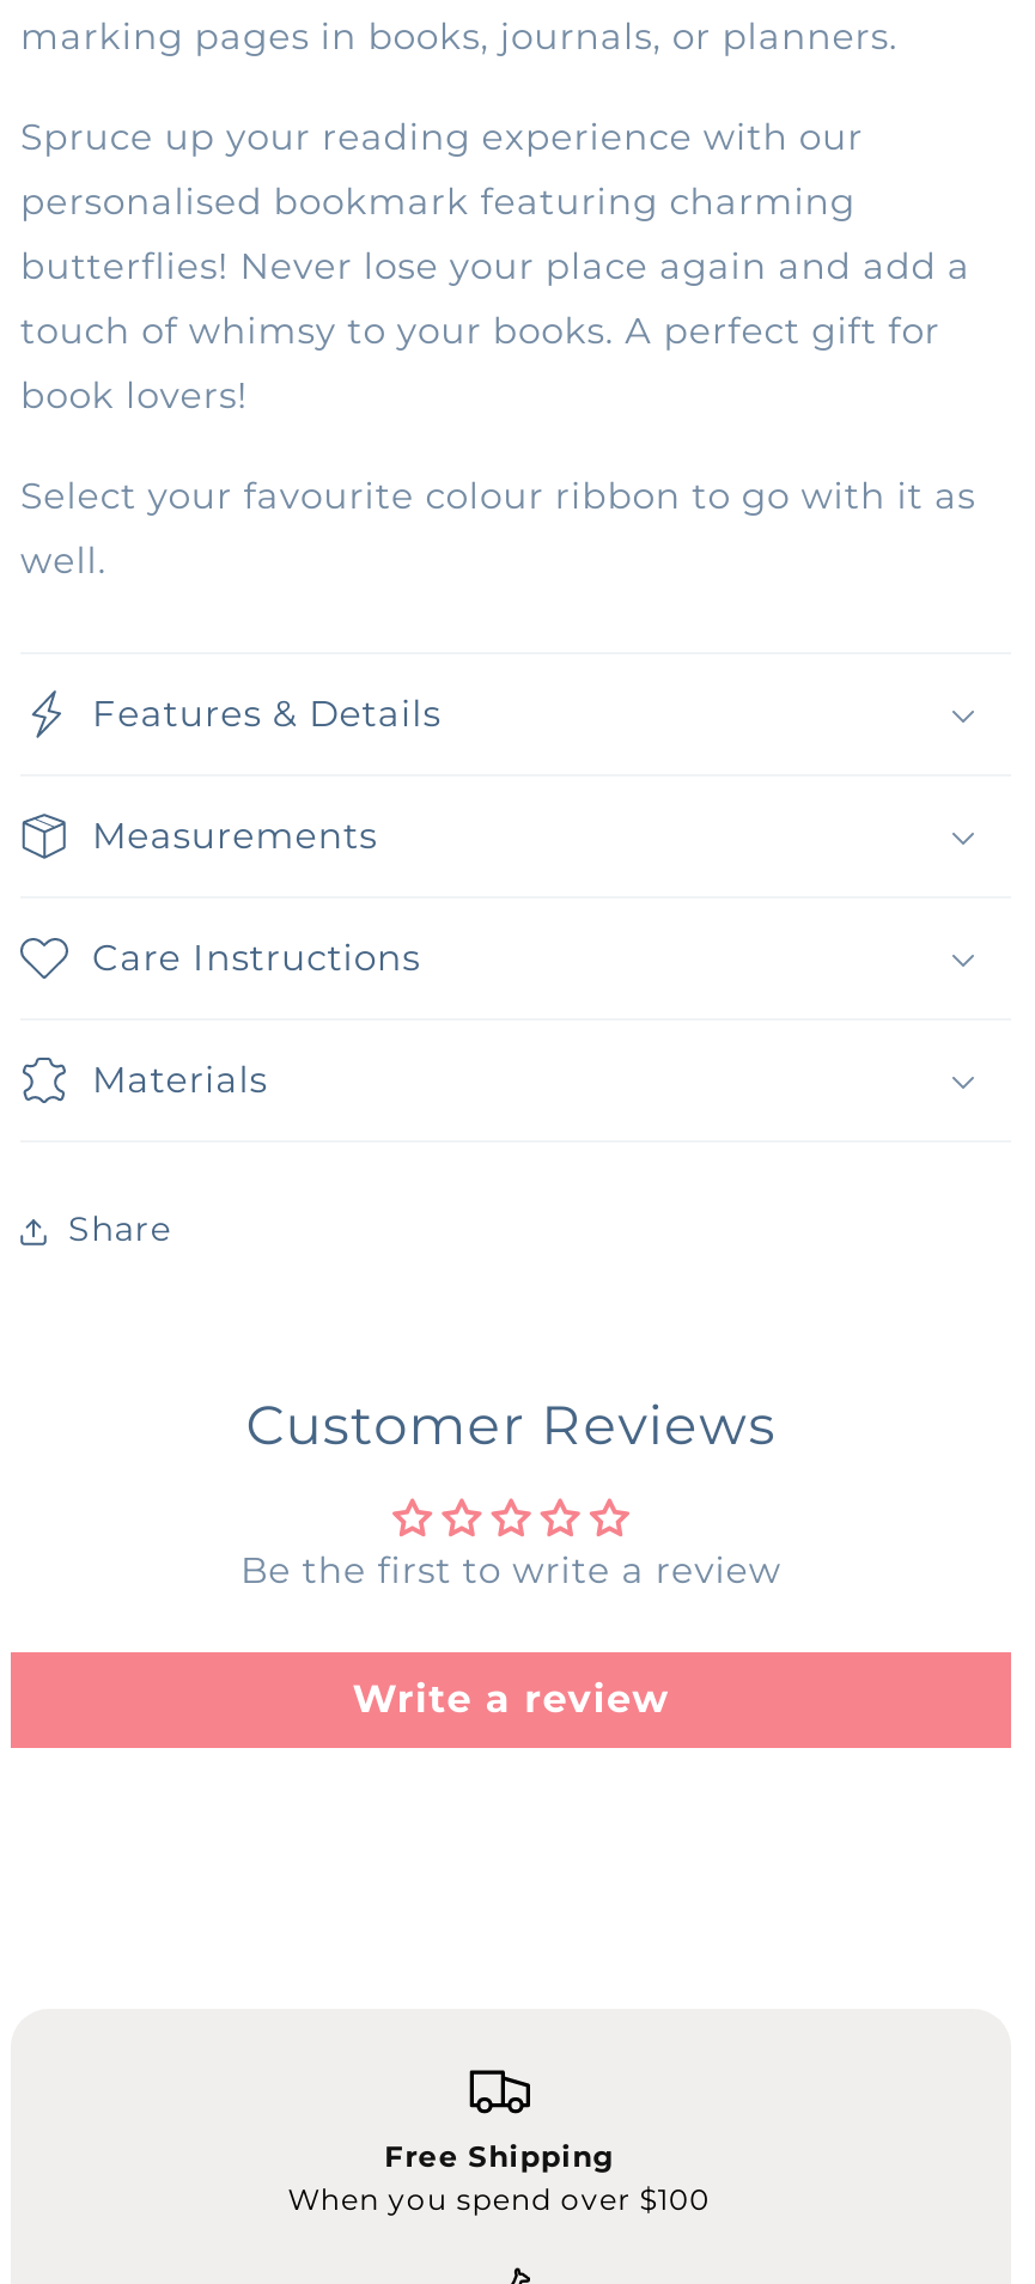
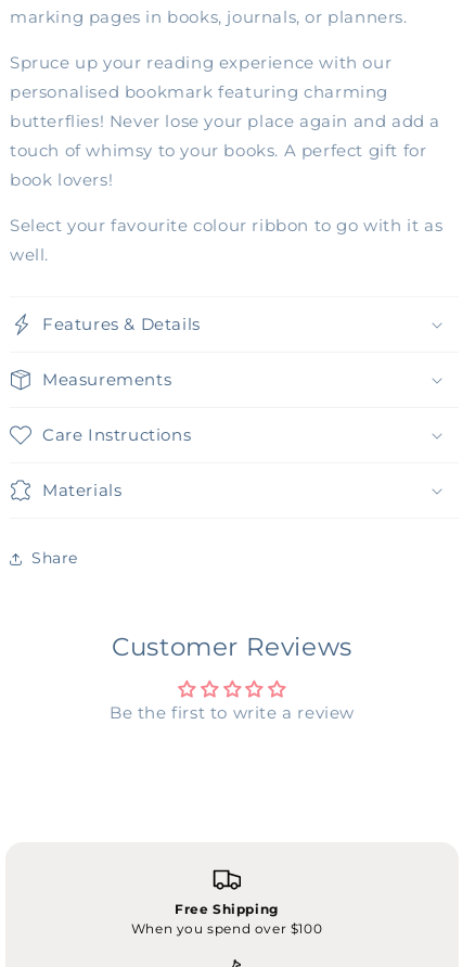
- Write a review
